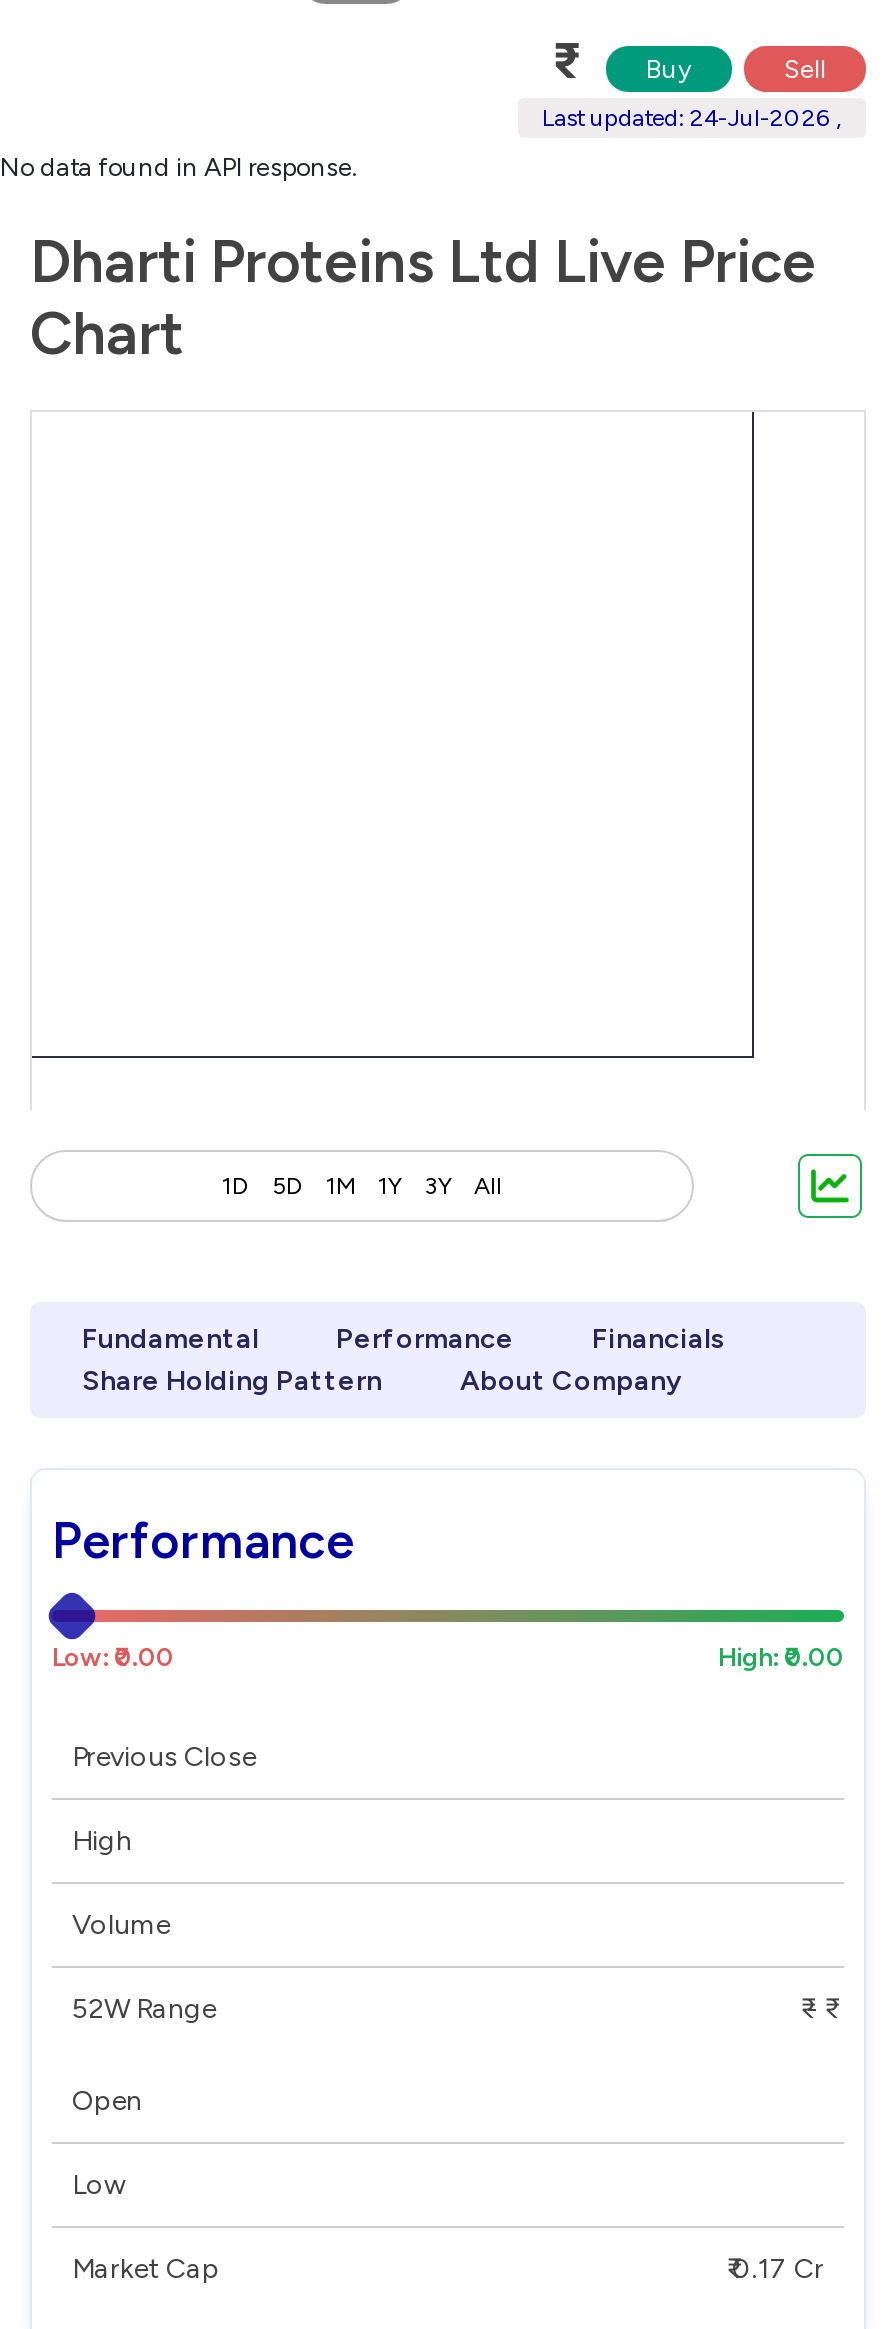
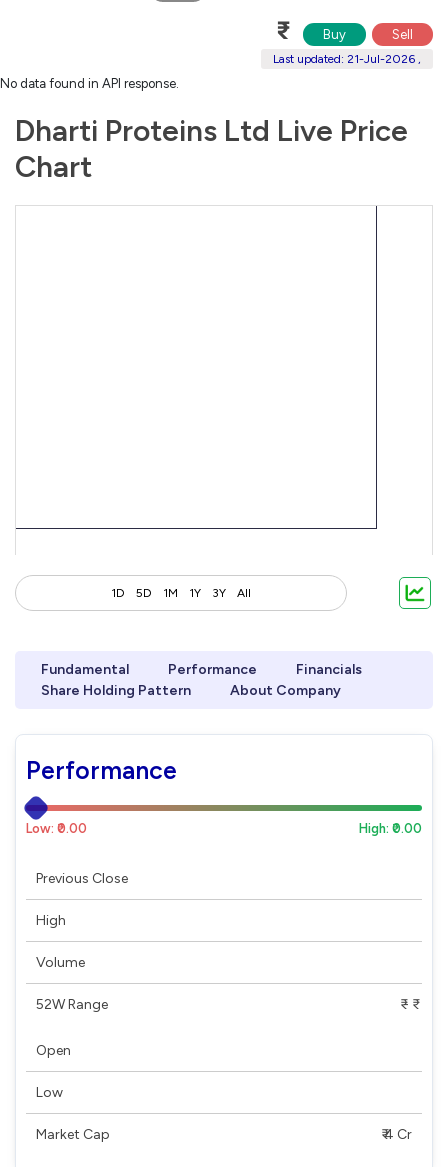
- Last updated: 24-Jul-2026 ,
+ Last updated: 21-Jul-2026 ,

- ₹ 0.17 Cr
+ ₹ 4 Cr
